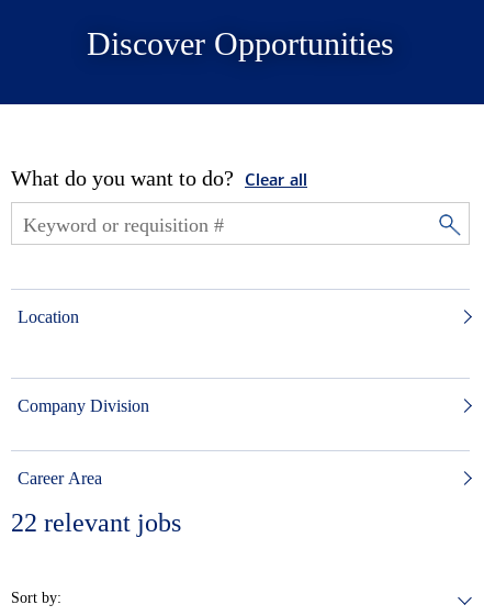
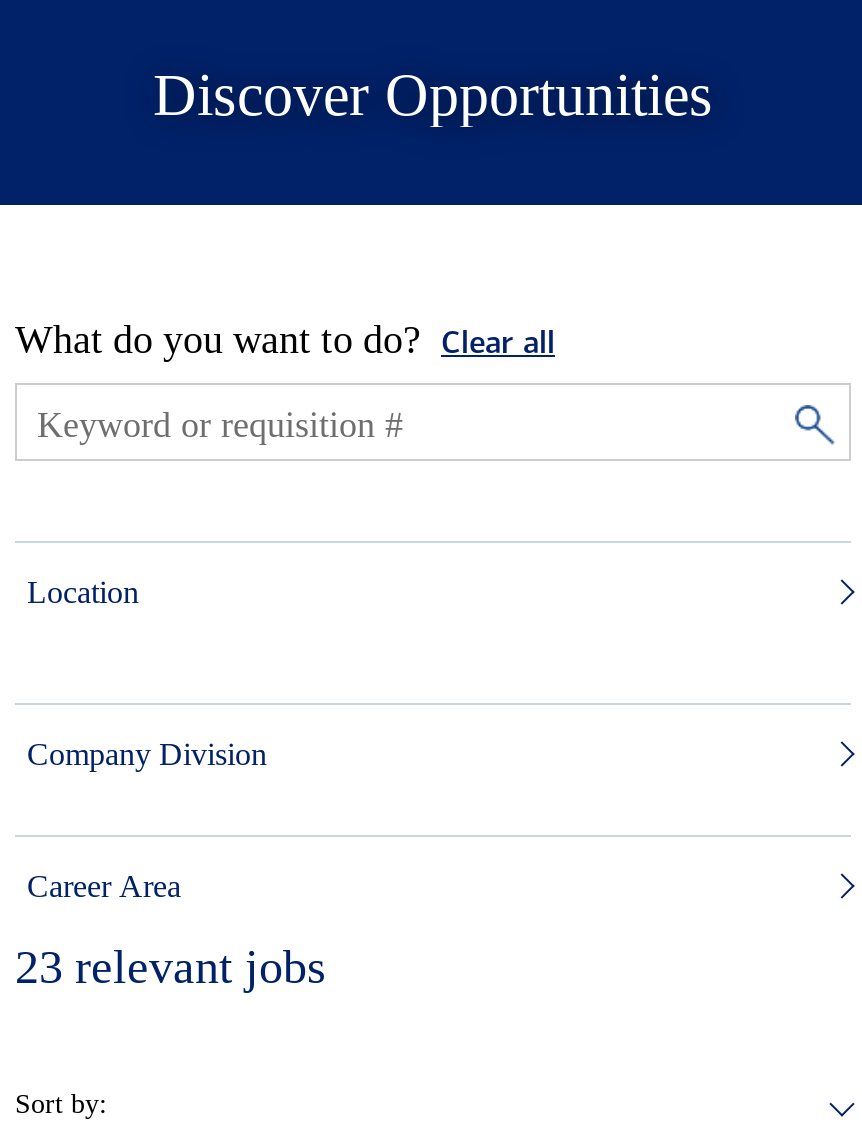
- 22 relevant jobs
+ 23 relevant jobs
